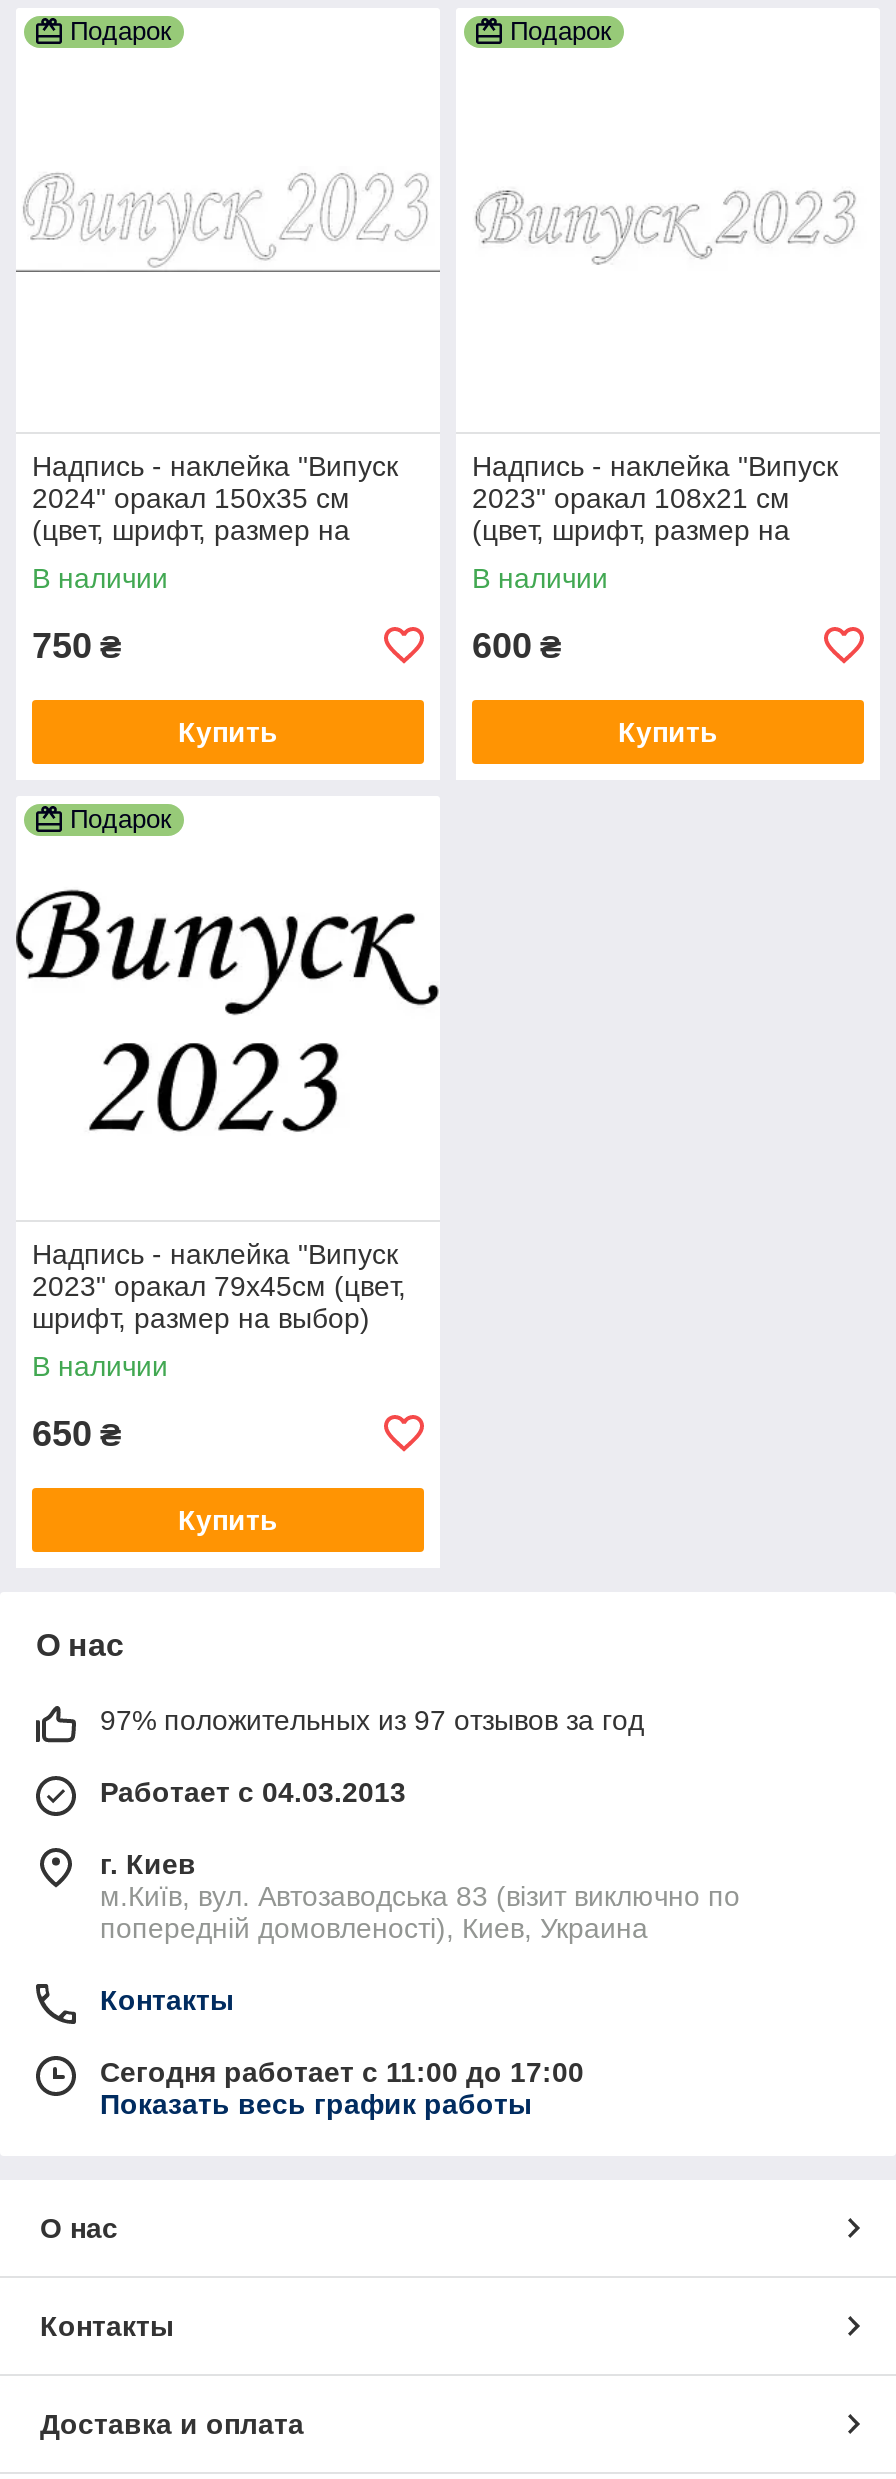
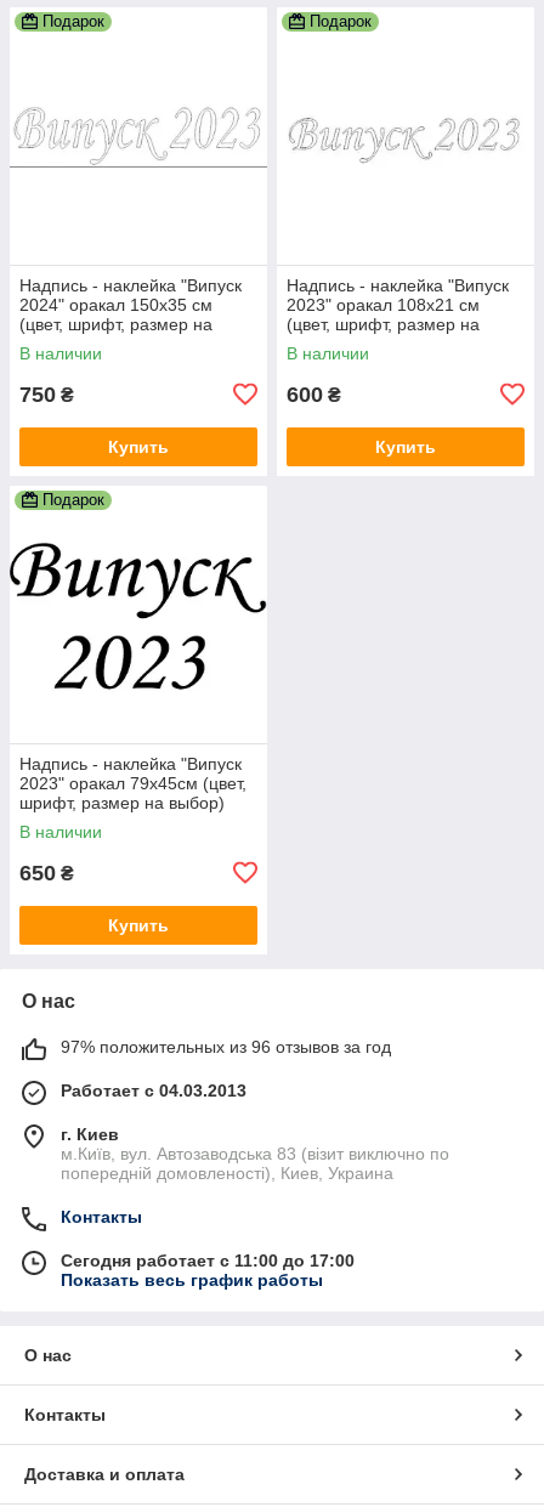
- 97% положительных из 97 отзывов за год
+ 97% положительных из 96 отзывов за год
